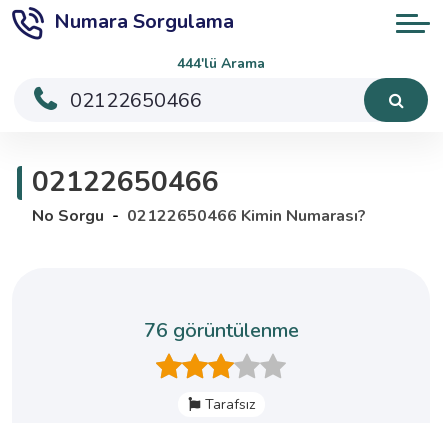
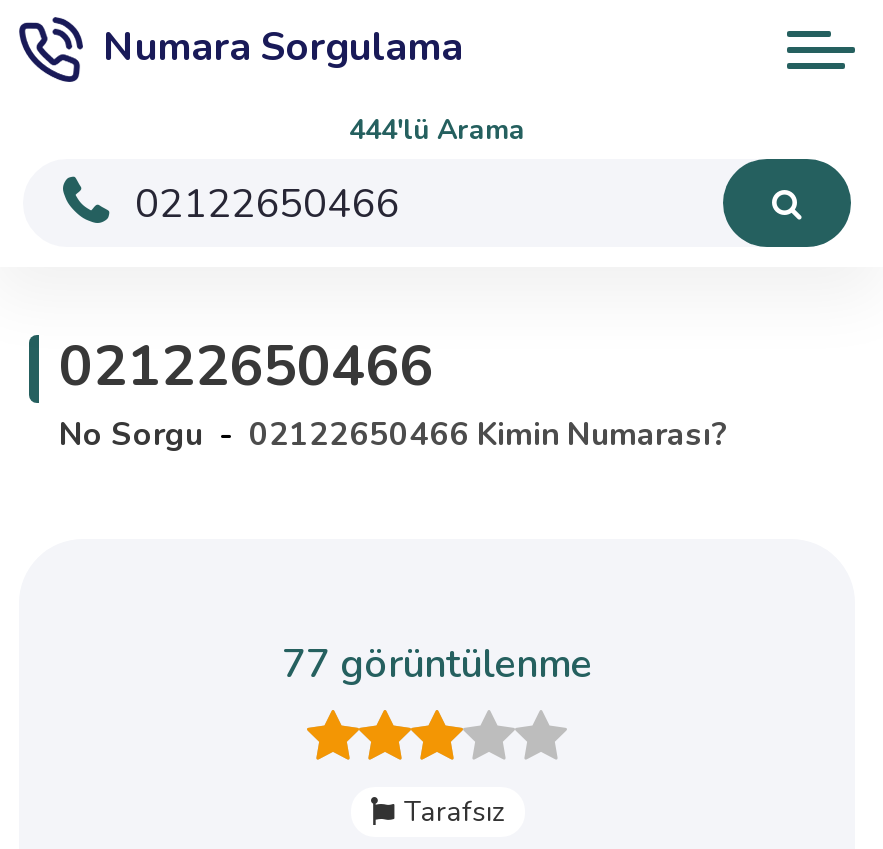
- 76 görüntülenme
+ 77 görüntülenme
